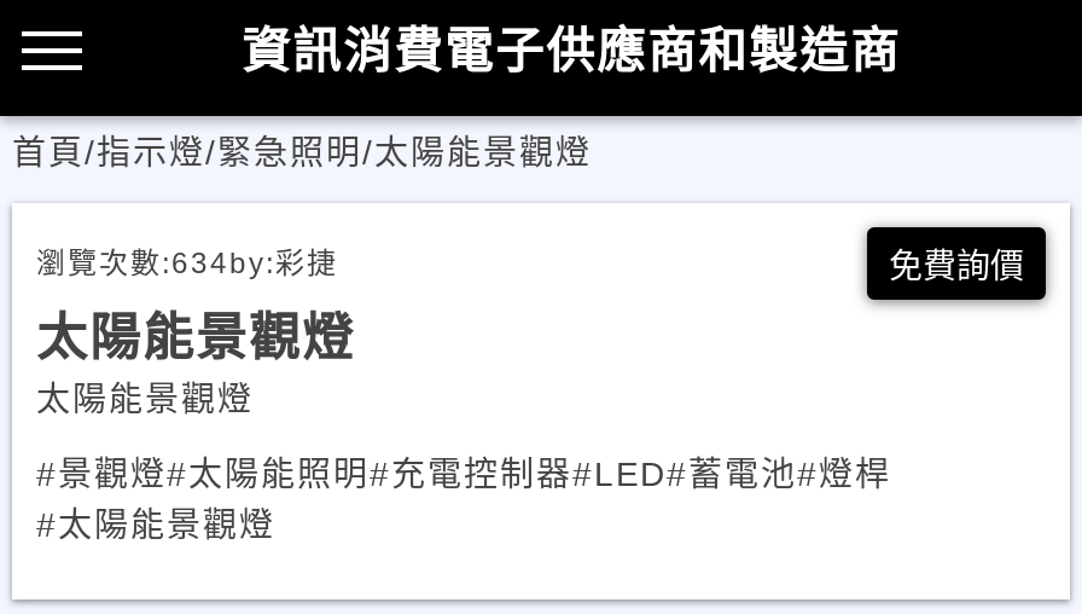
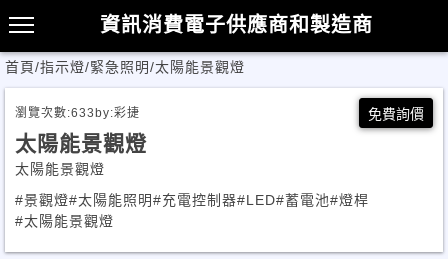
- 瀏覽次數: 634by:彩捷
+ 瀏覽次數: 633by:彩捷
